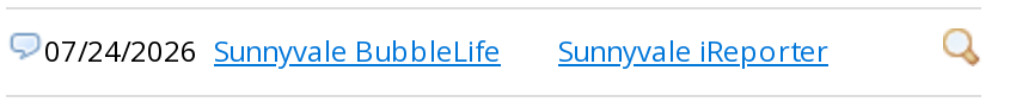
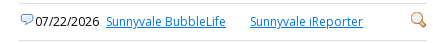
- 07/24/2026 Sunnyvale BubbleLife
+ 07/22/2026 Sunnyvale BubbleLife
